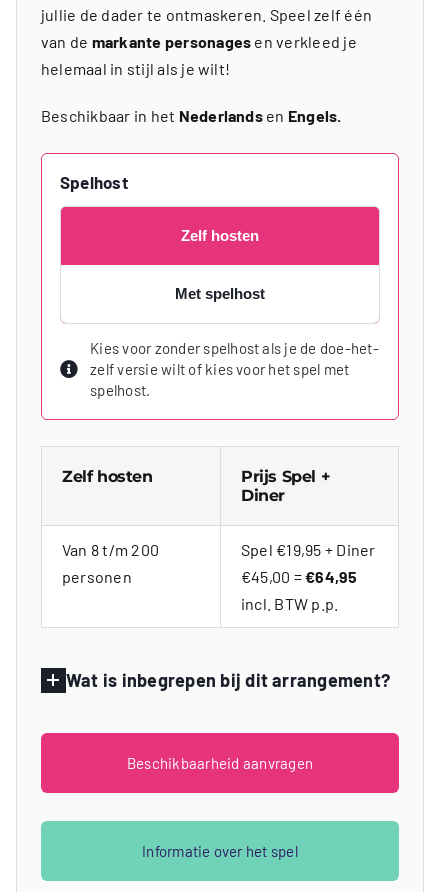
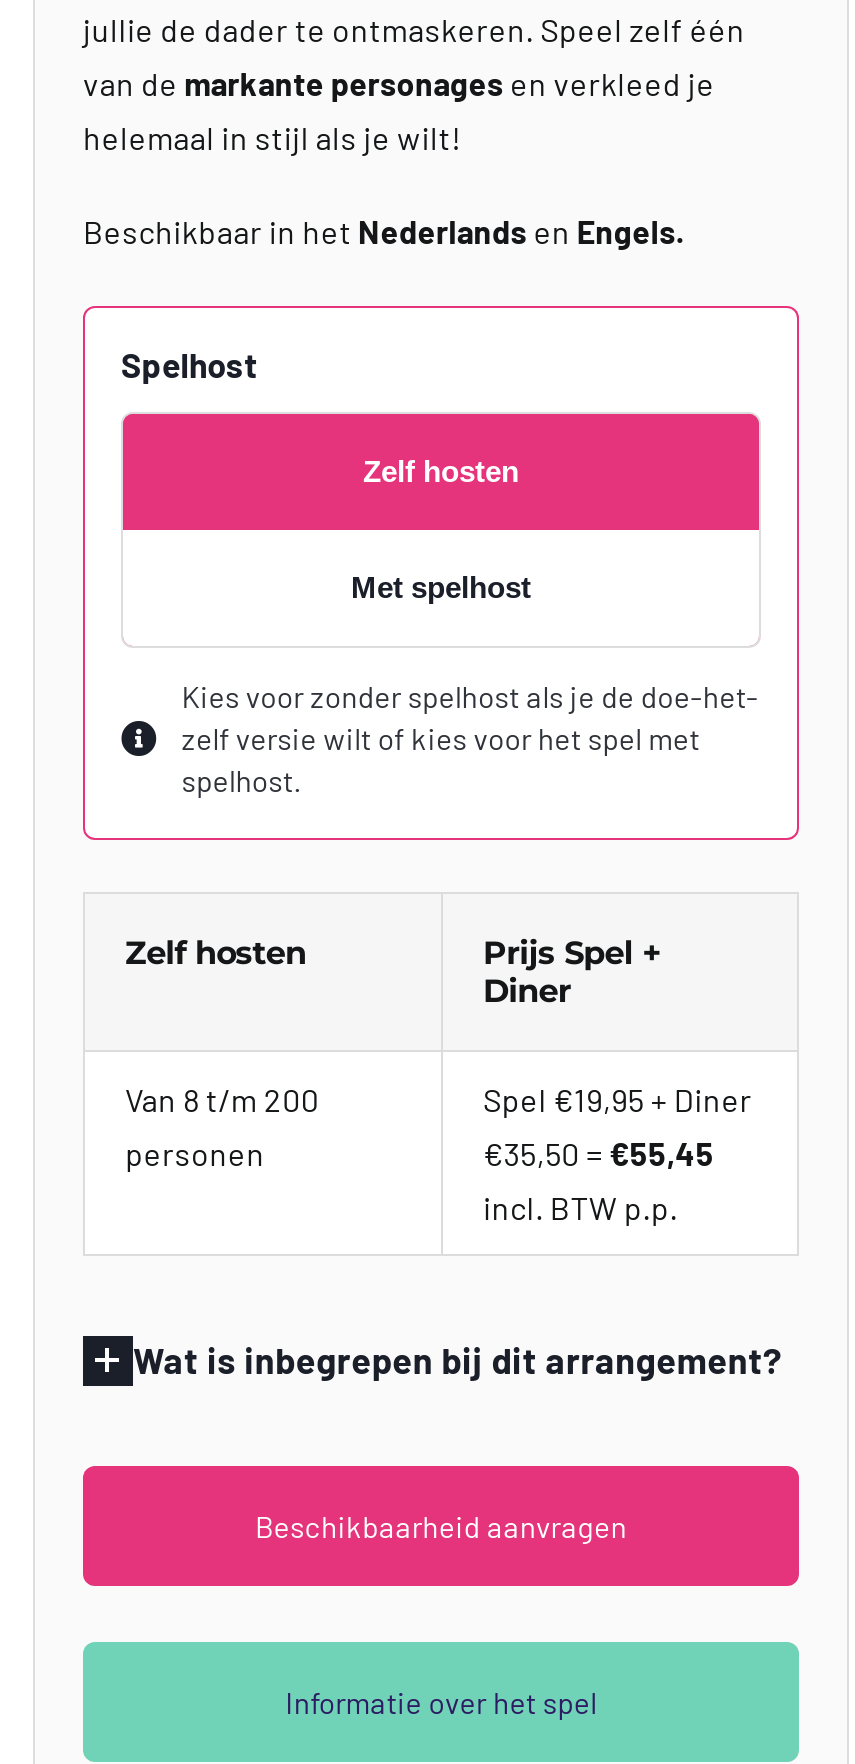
- €45,00 = €64,95
+ €35,50 = €55,45
